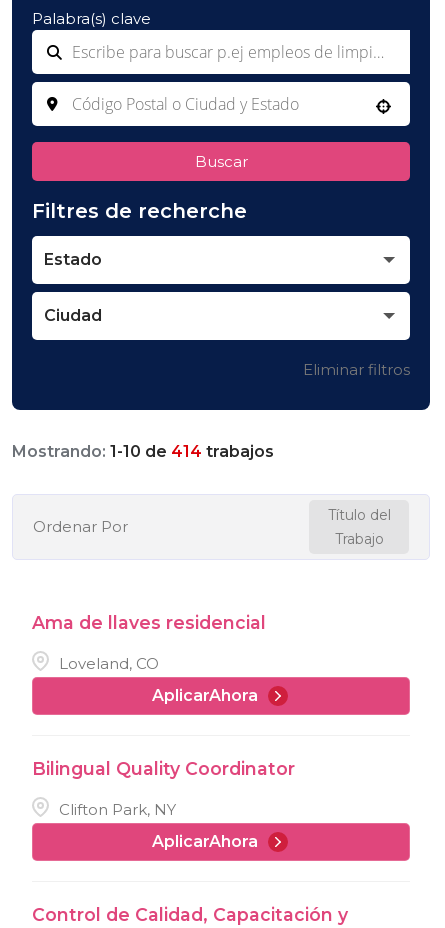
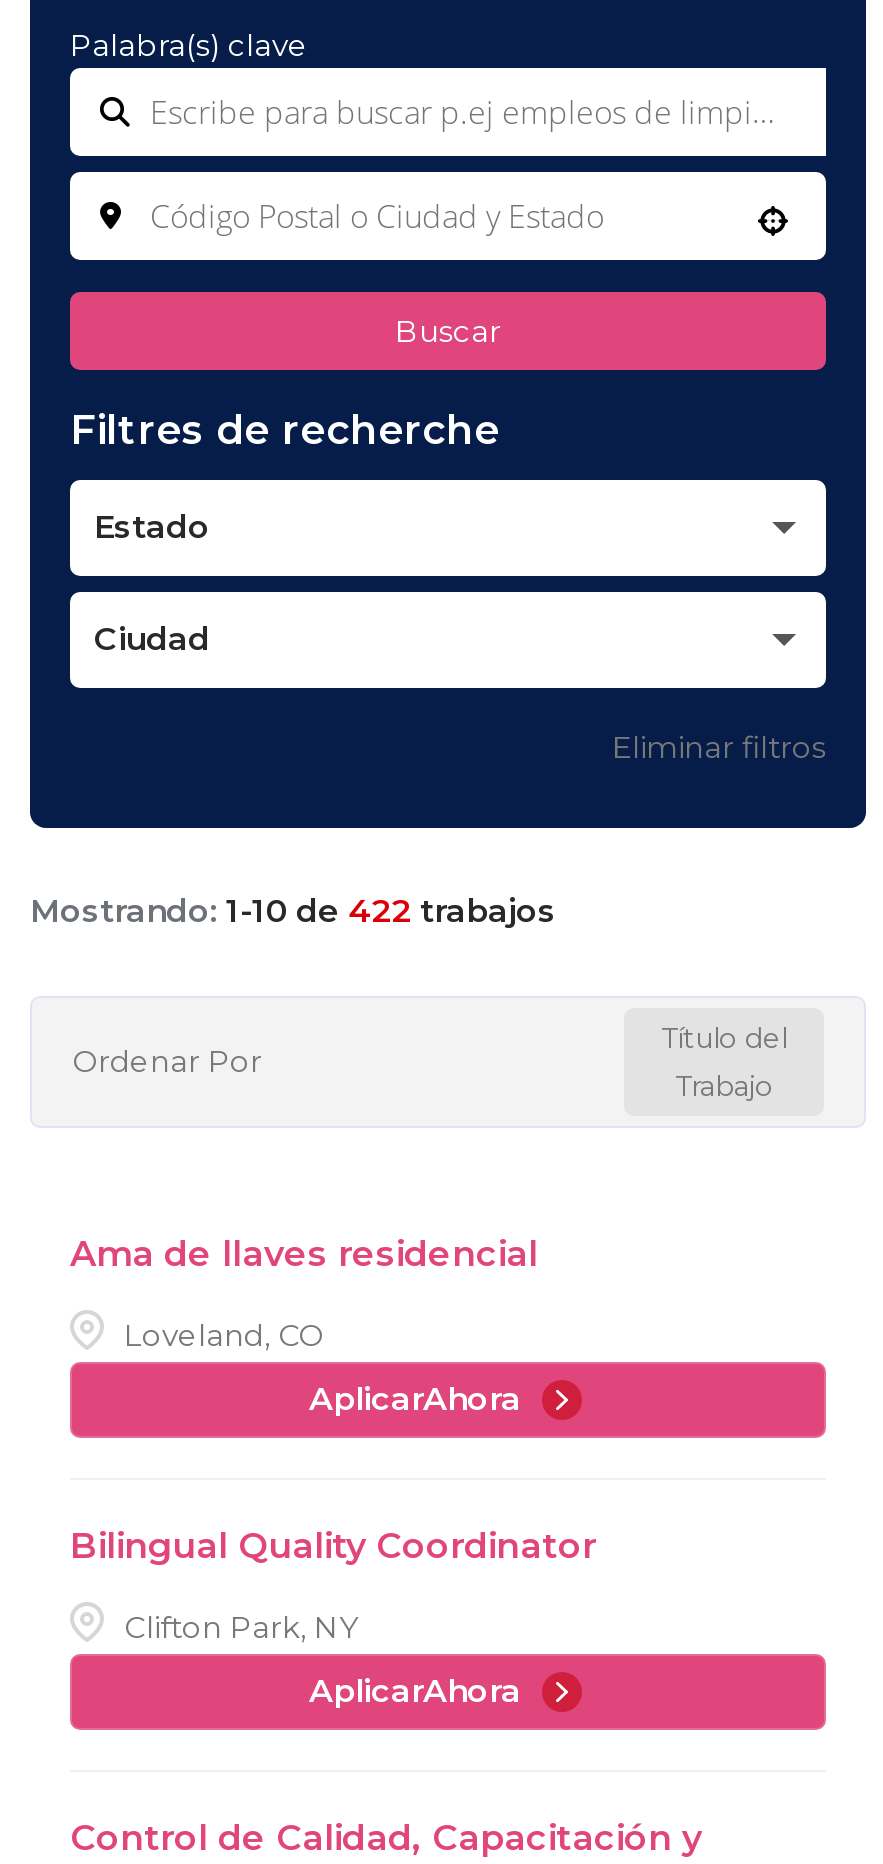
- Mostrando: 1 -10 de 414 trabajos
+ Mostrando: 1 -10 de 422 trabajos
